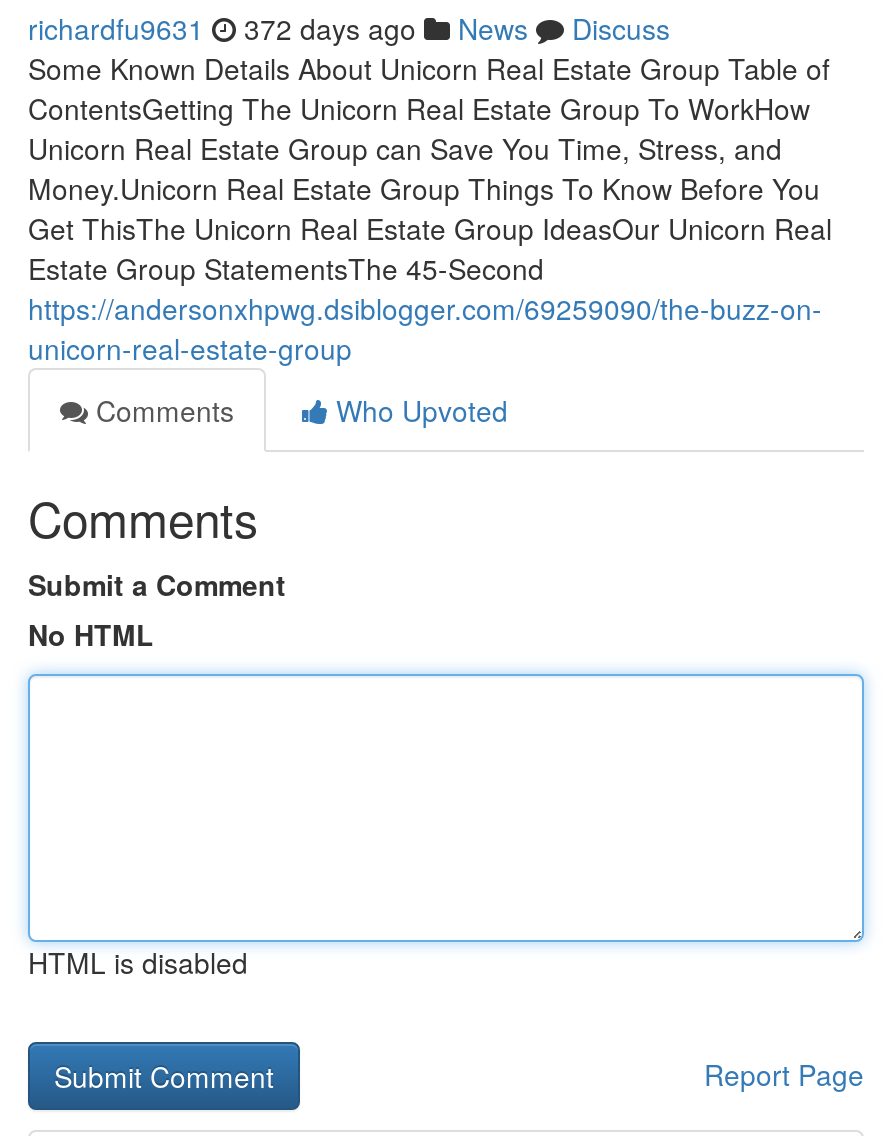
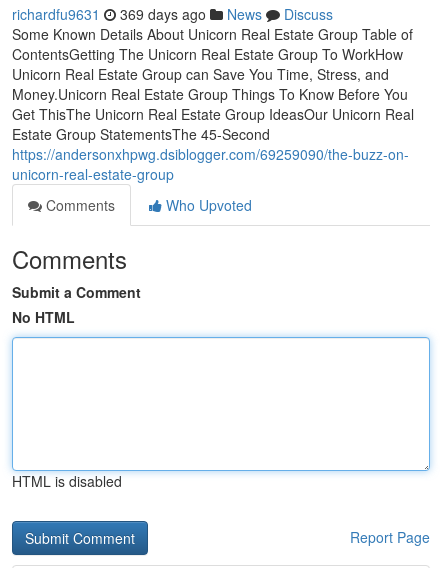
- richardfu9631 372 days ago News Discuss
+ richardfu9631 369 days ago News Discuss
